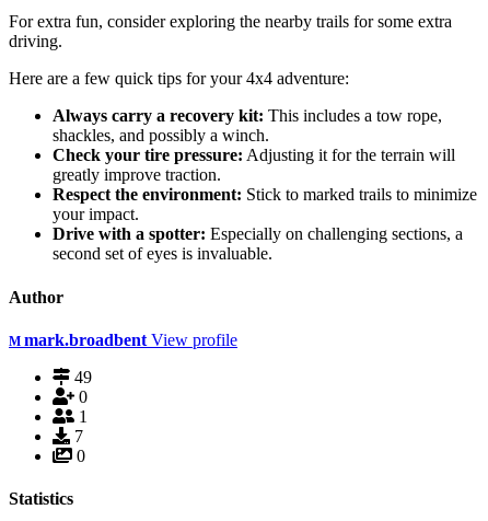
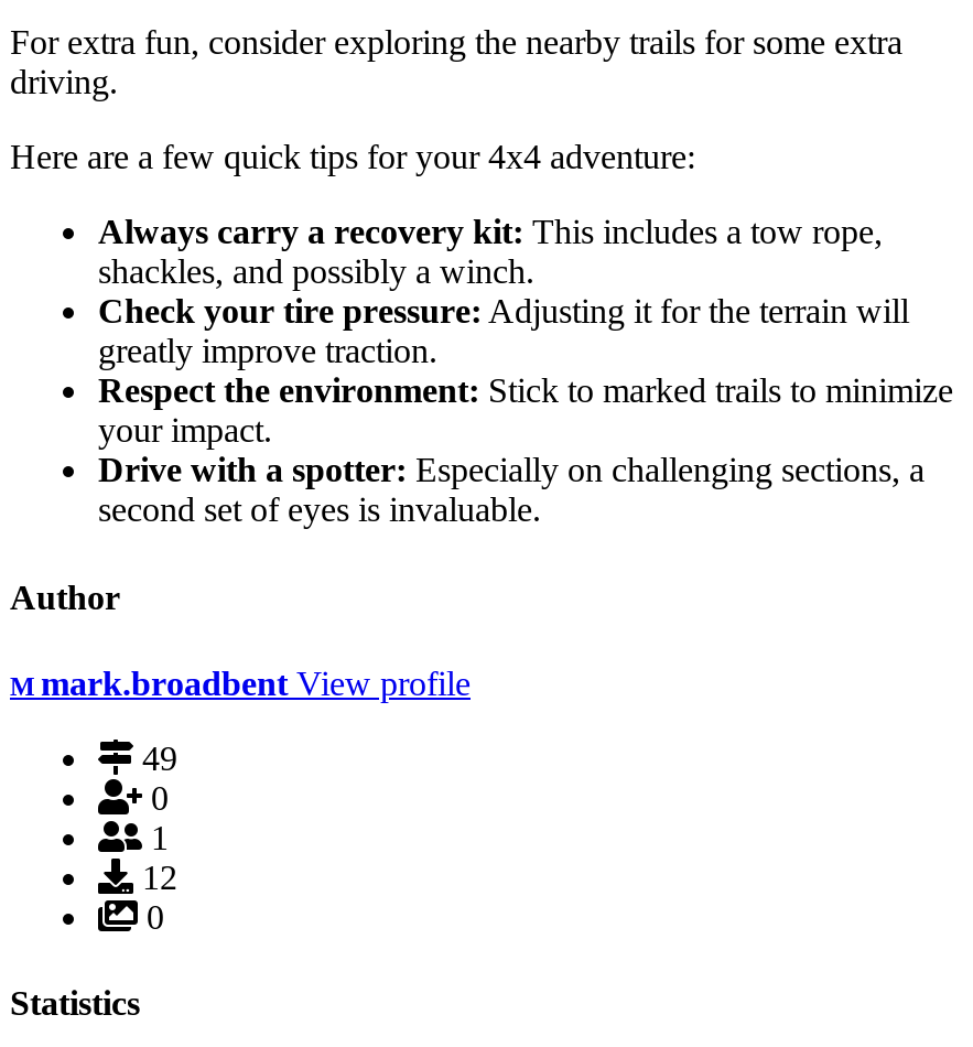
- 7
+ 12
